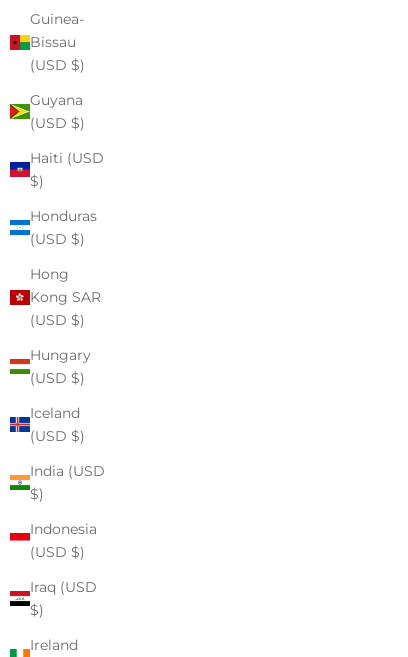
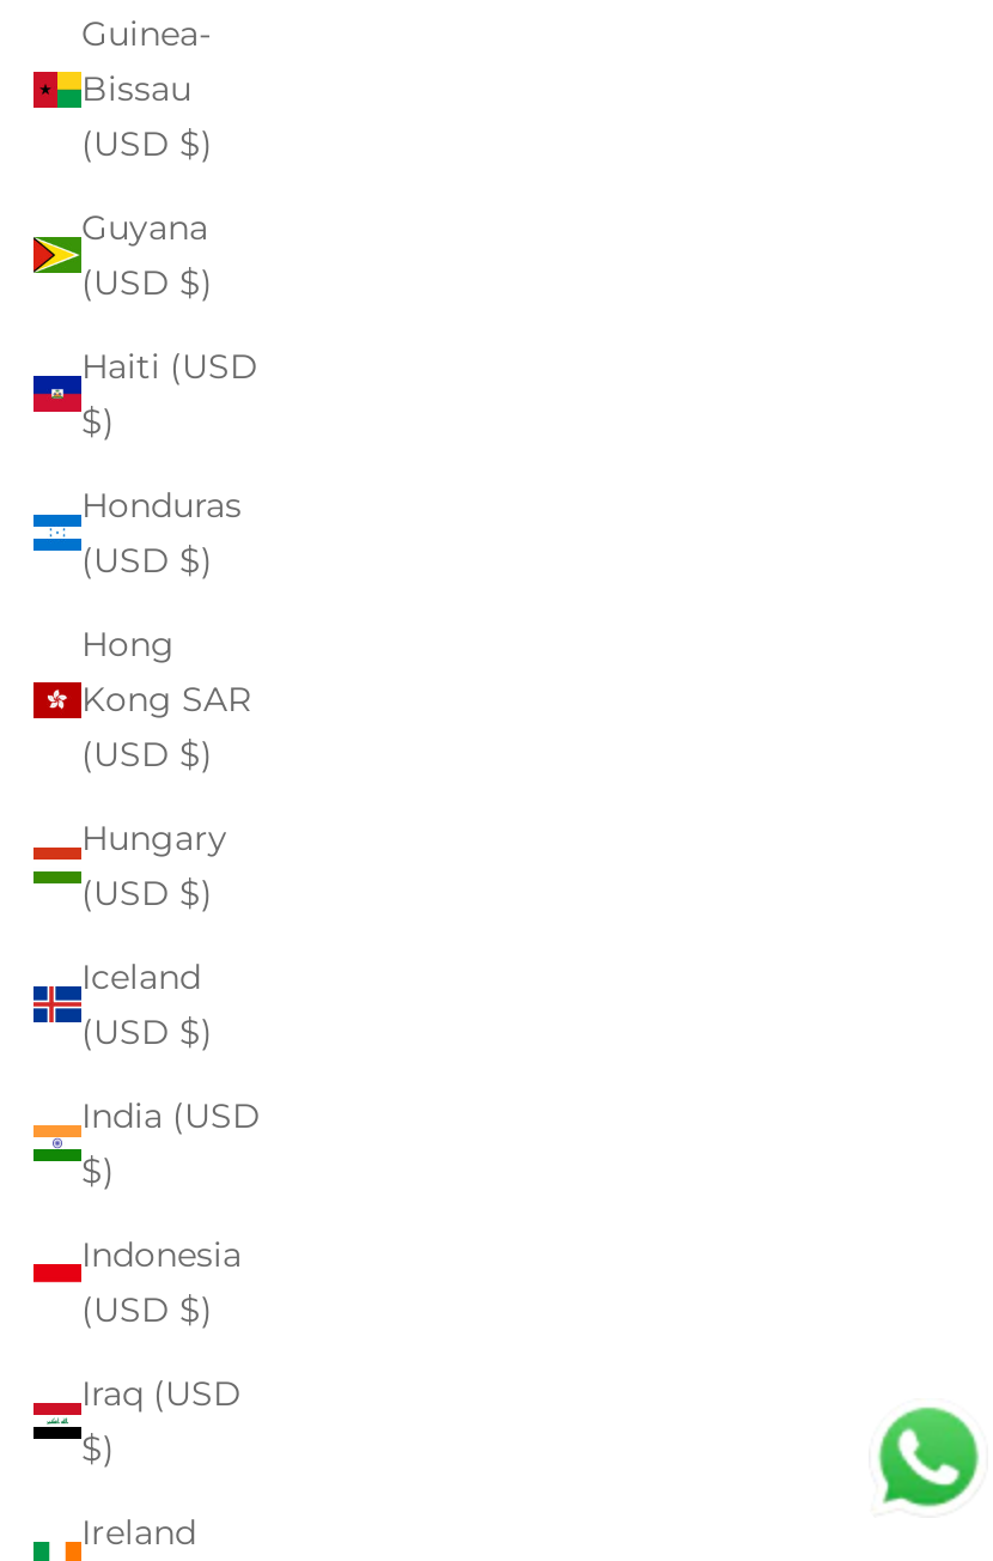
+ [image]
